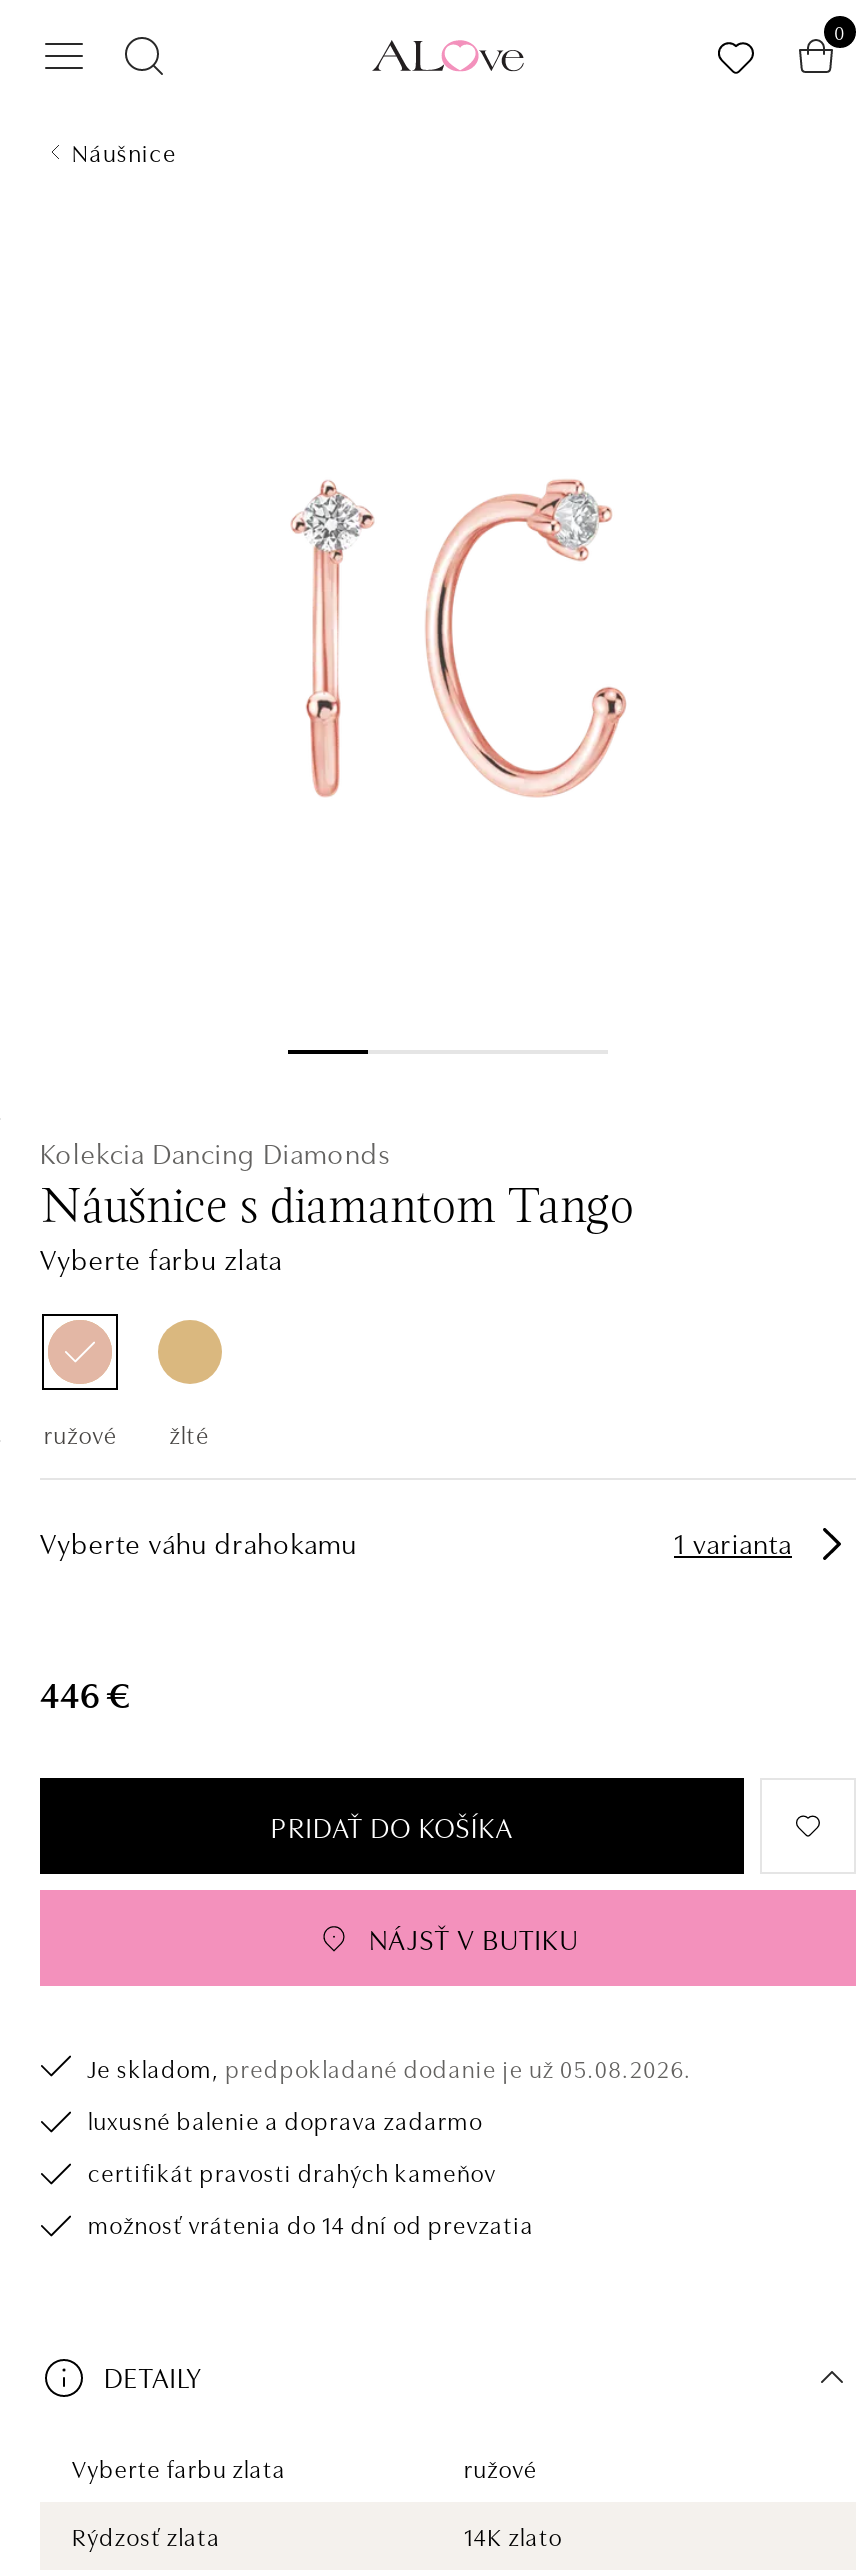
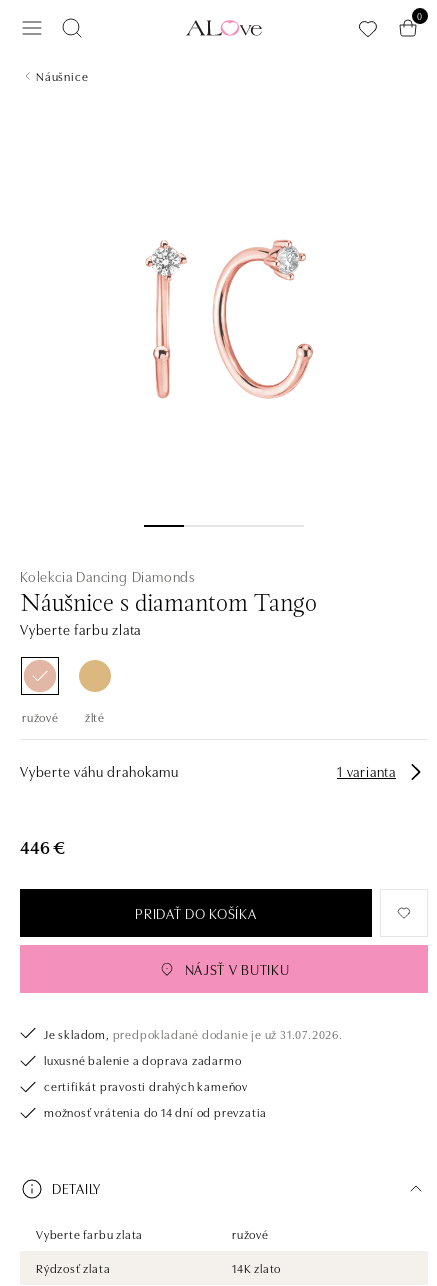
- Je skladom, predpokladané dodanie je už 05.08.2026.
+ Je skladom, predpokladané dodanie je už 31.07.2026.
